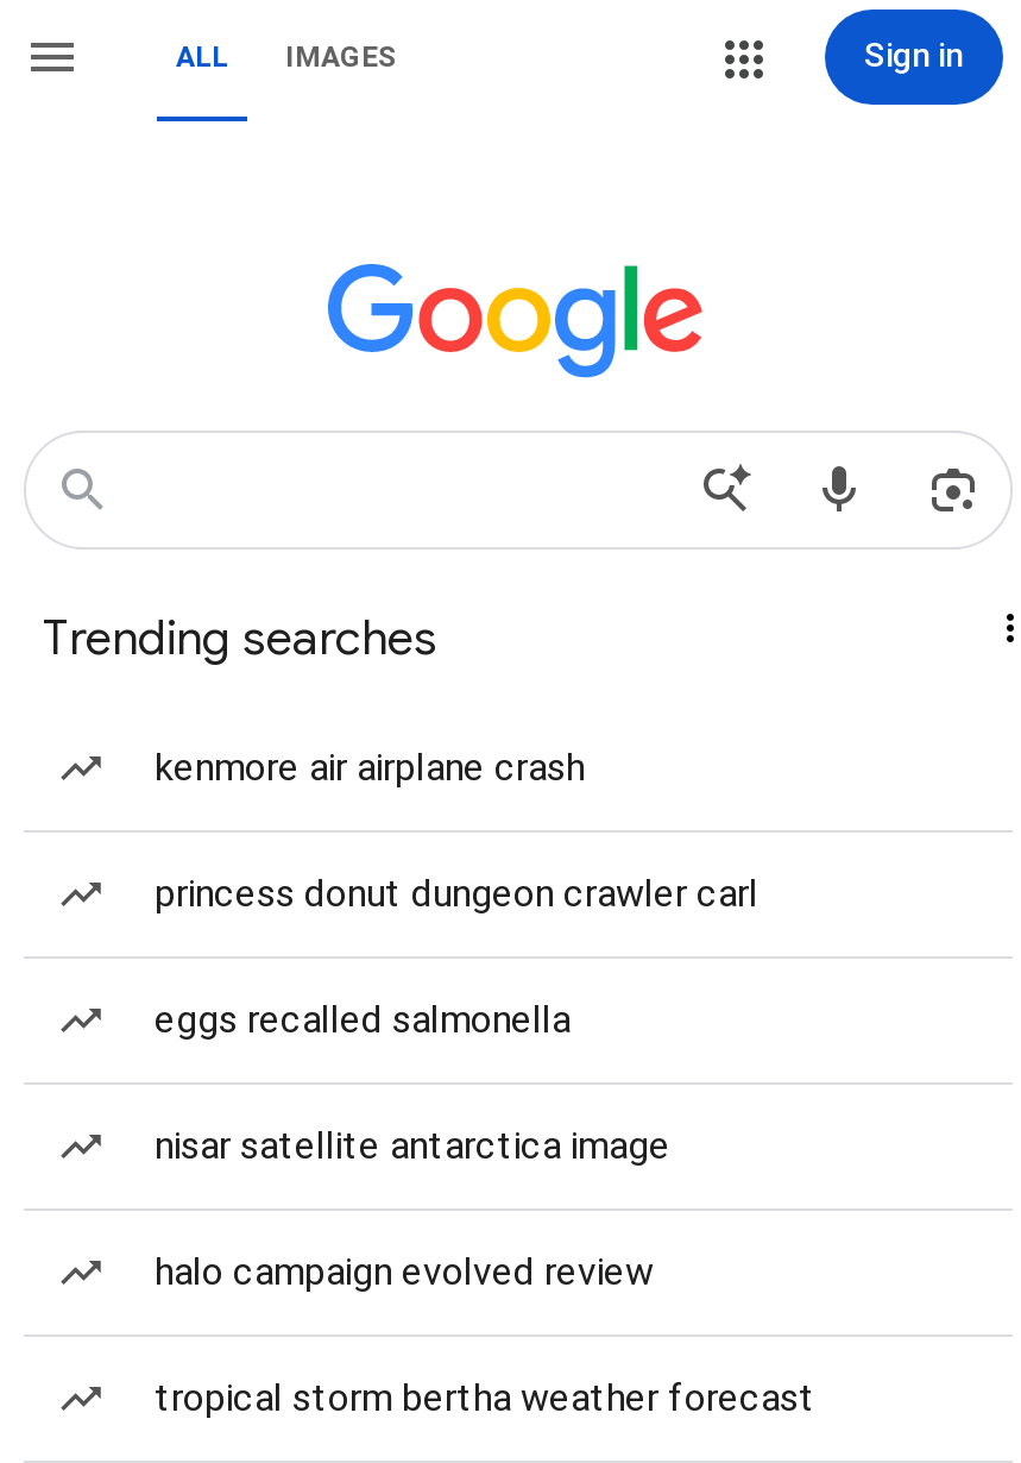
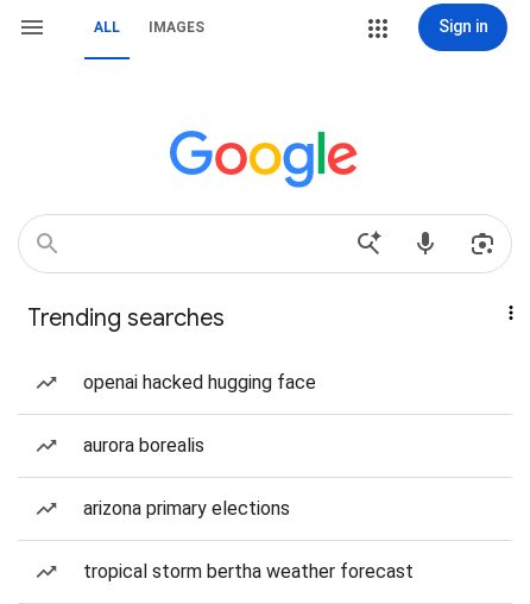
- kenmore air airplane crash
- princess donut dungeon crawler carl
- eggs recalled salmonella
- nisar satellite antarctica image
- halo campaign evolved review
+ openai hacked hugging face
+ aurora borealis
+ arizona primary elections
